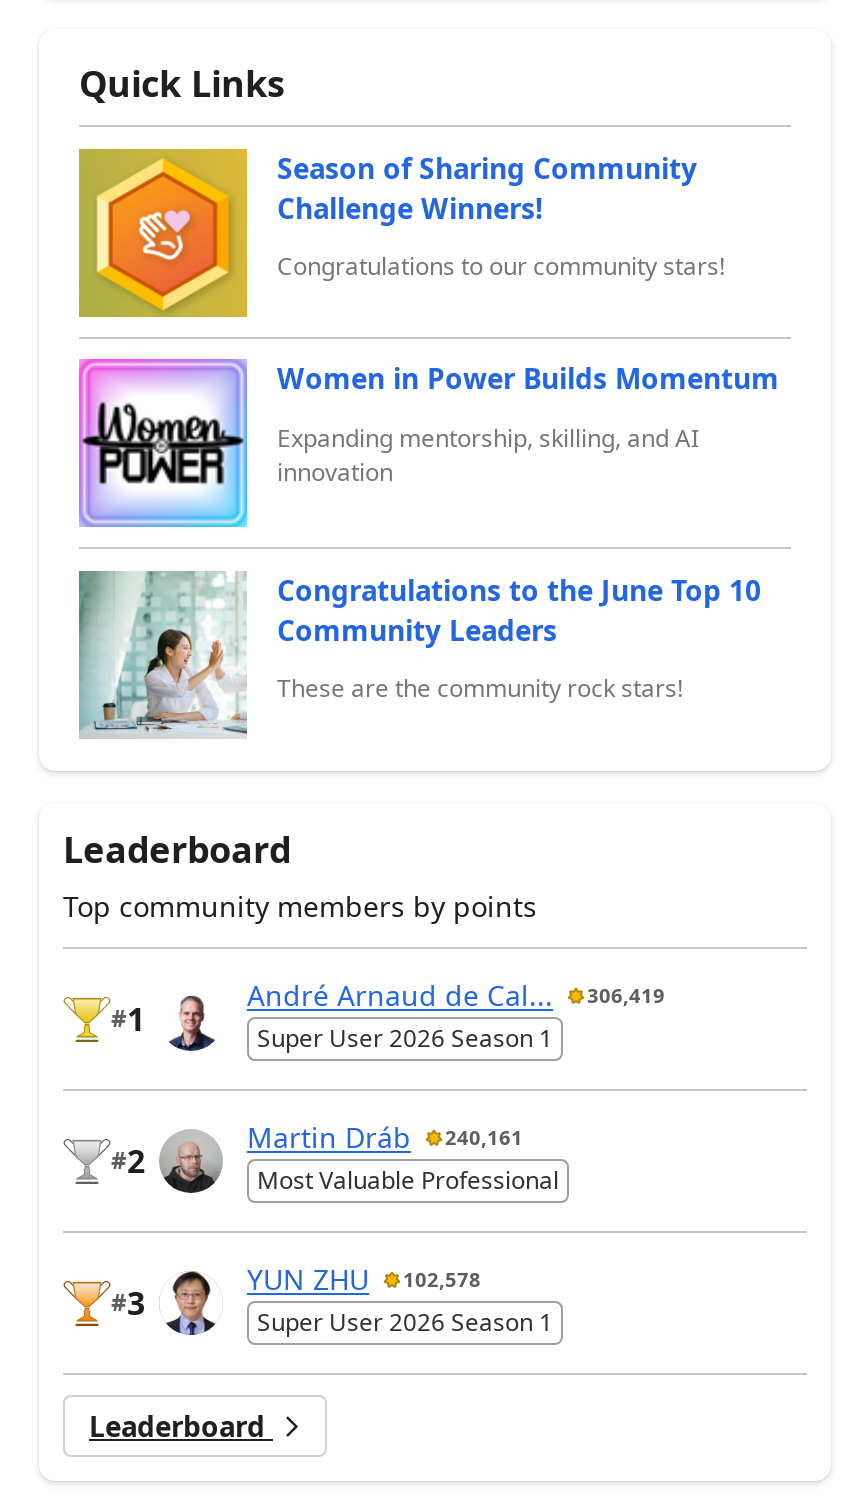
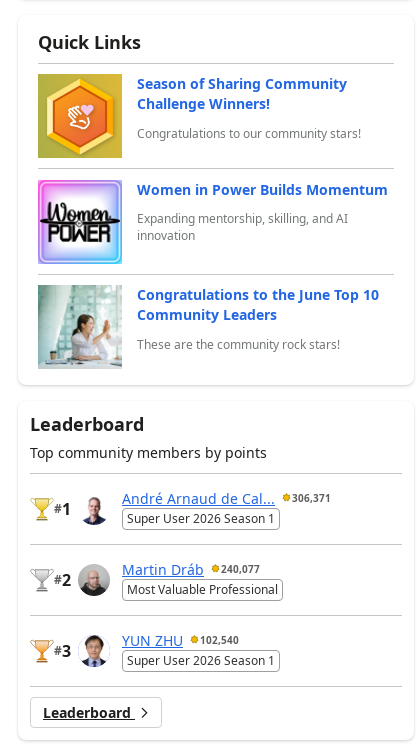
- André Arnaud de Cal... 306,419
+ André Arnaud de Cal... 306,371

- Martin Dráb 240,161
+ Martin Dráb 240,077

- YUN ZHU 102,578
+ YUN ZHU 102,540
